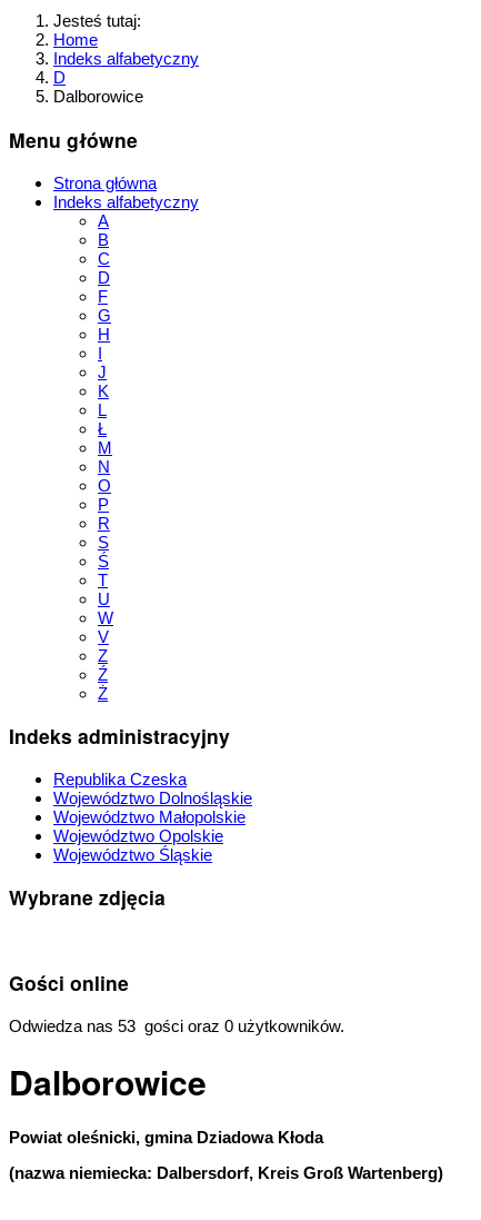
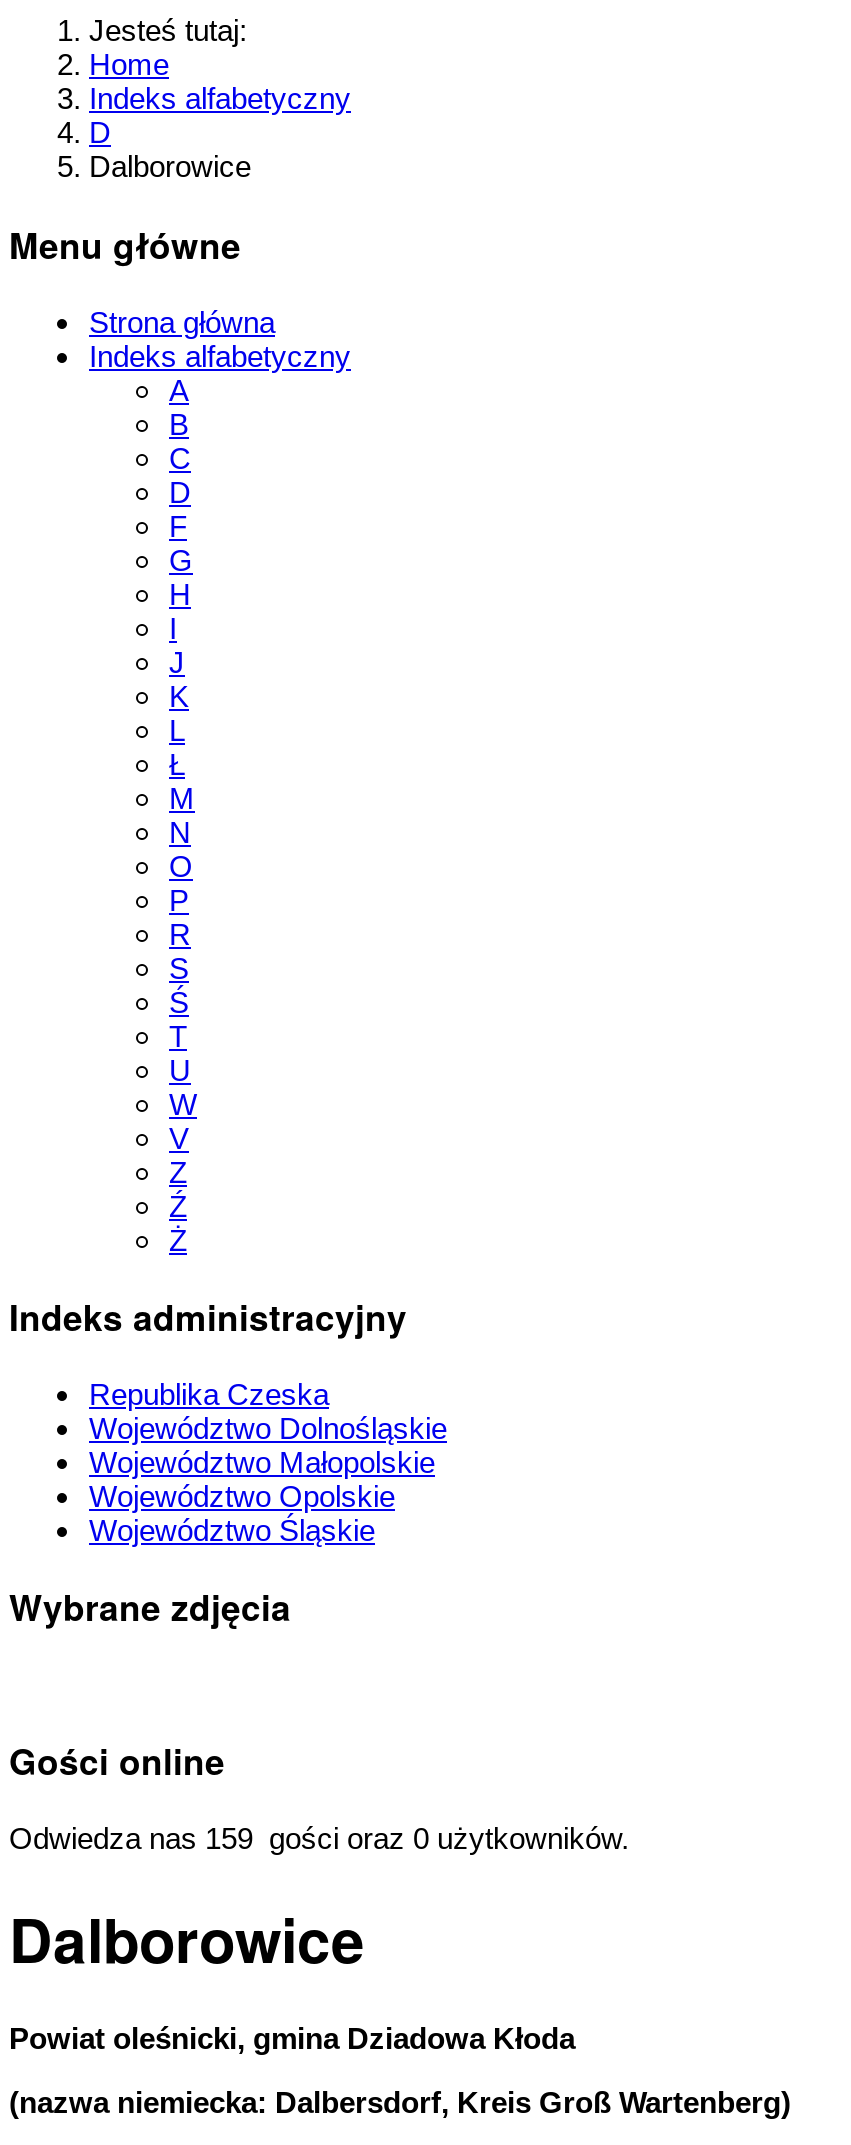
- Odwiedza nas 53 gości oraz 0 użytkowników.
+ Odwiedza nas 159 gości oraz 0 użytkowników.
